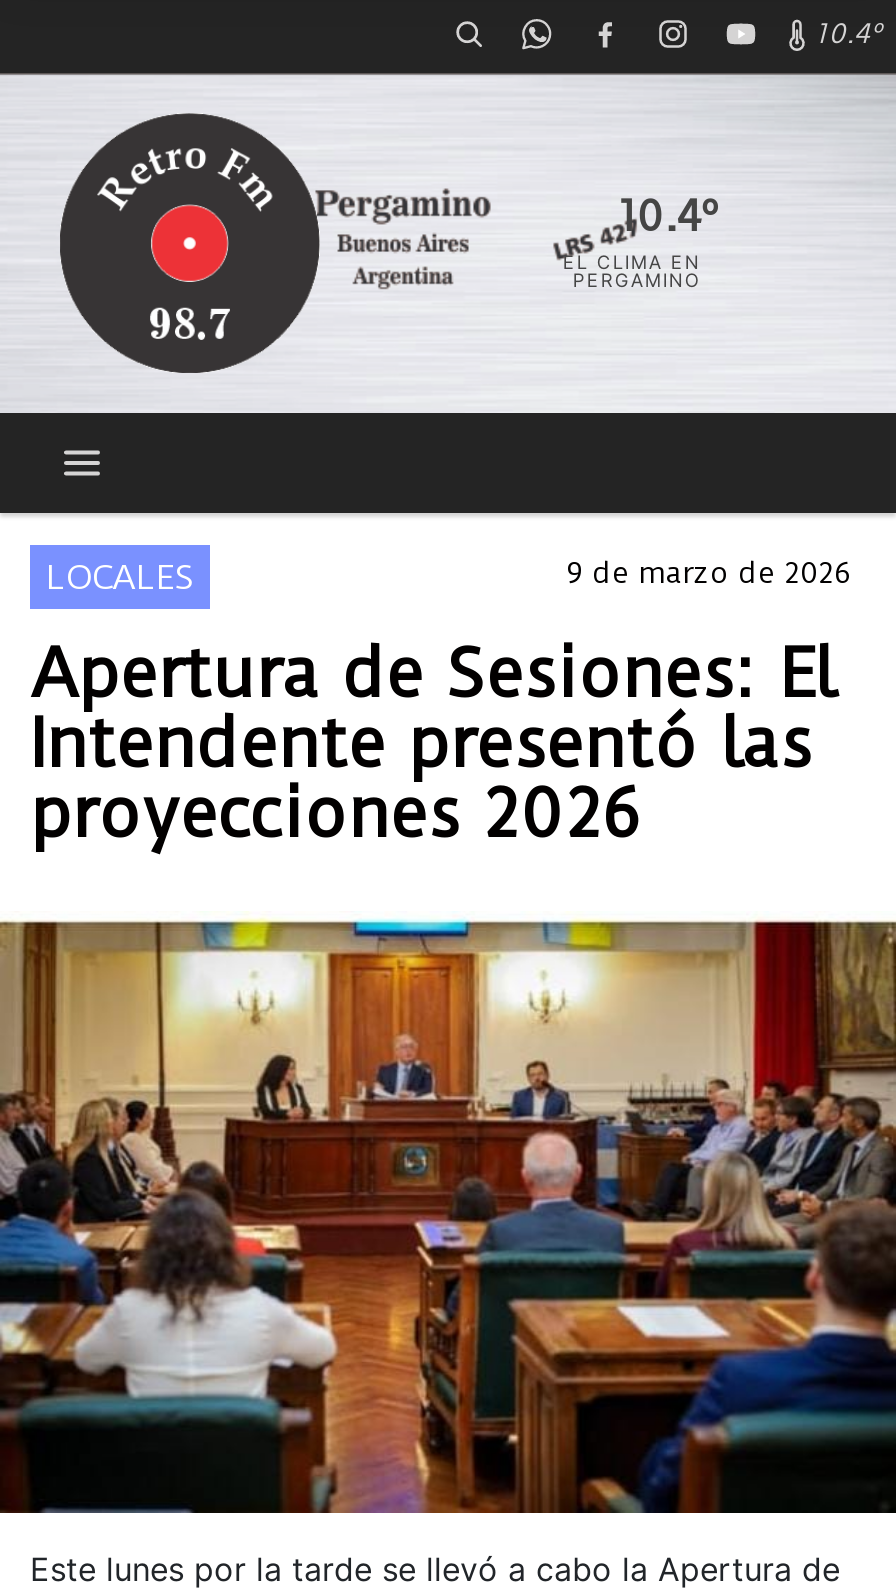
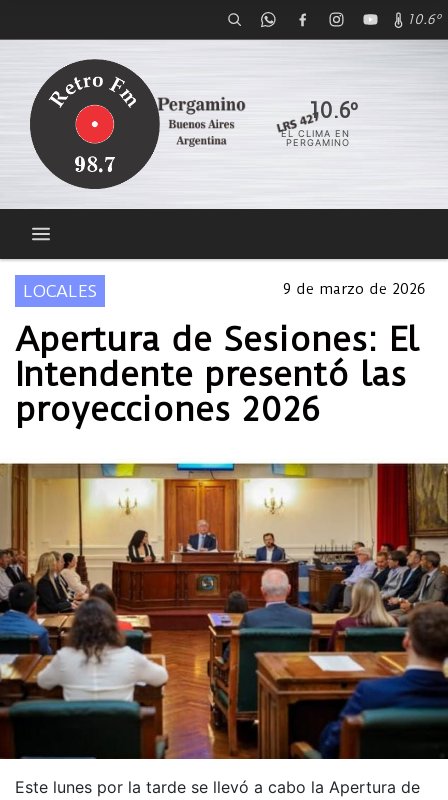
- 10.4º
+ 10.6º

- 10.4º
+ 10.6º
